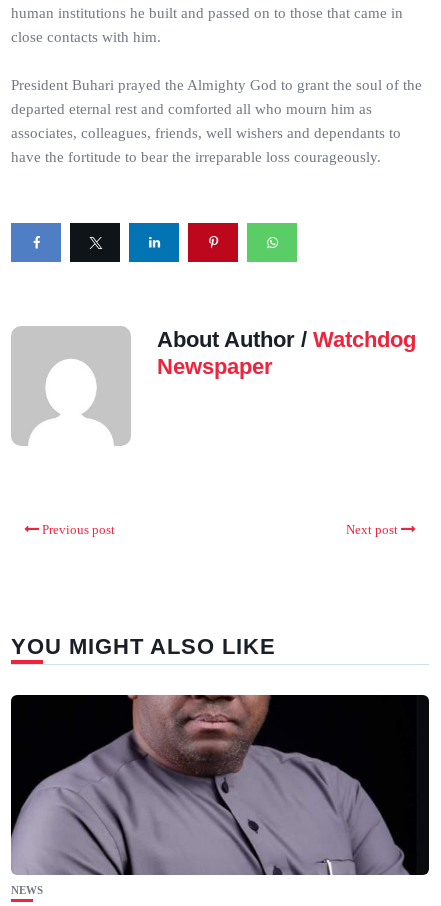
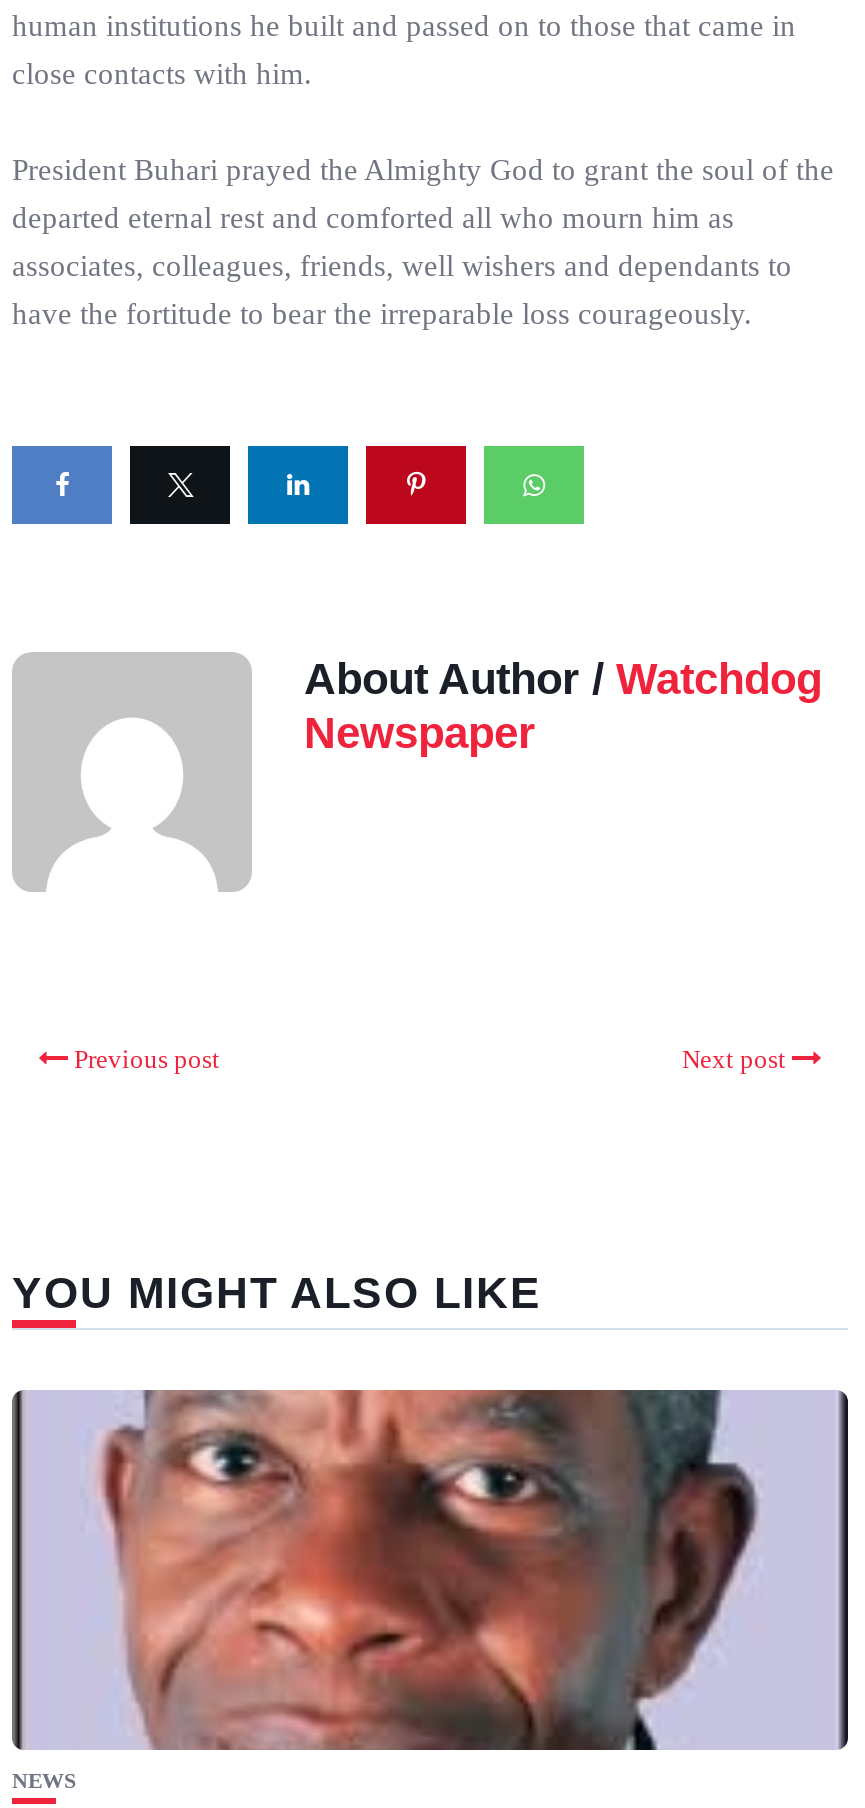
- [image]
+ [image]
